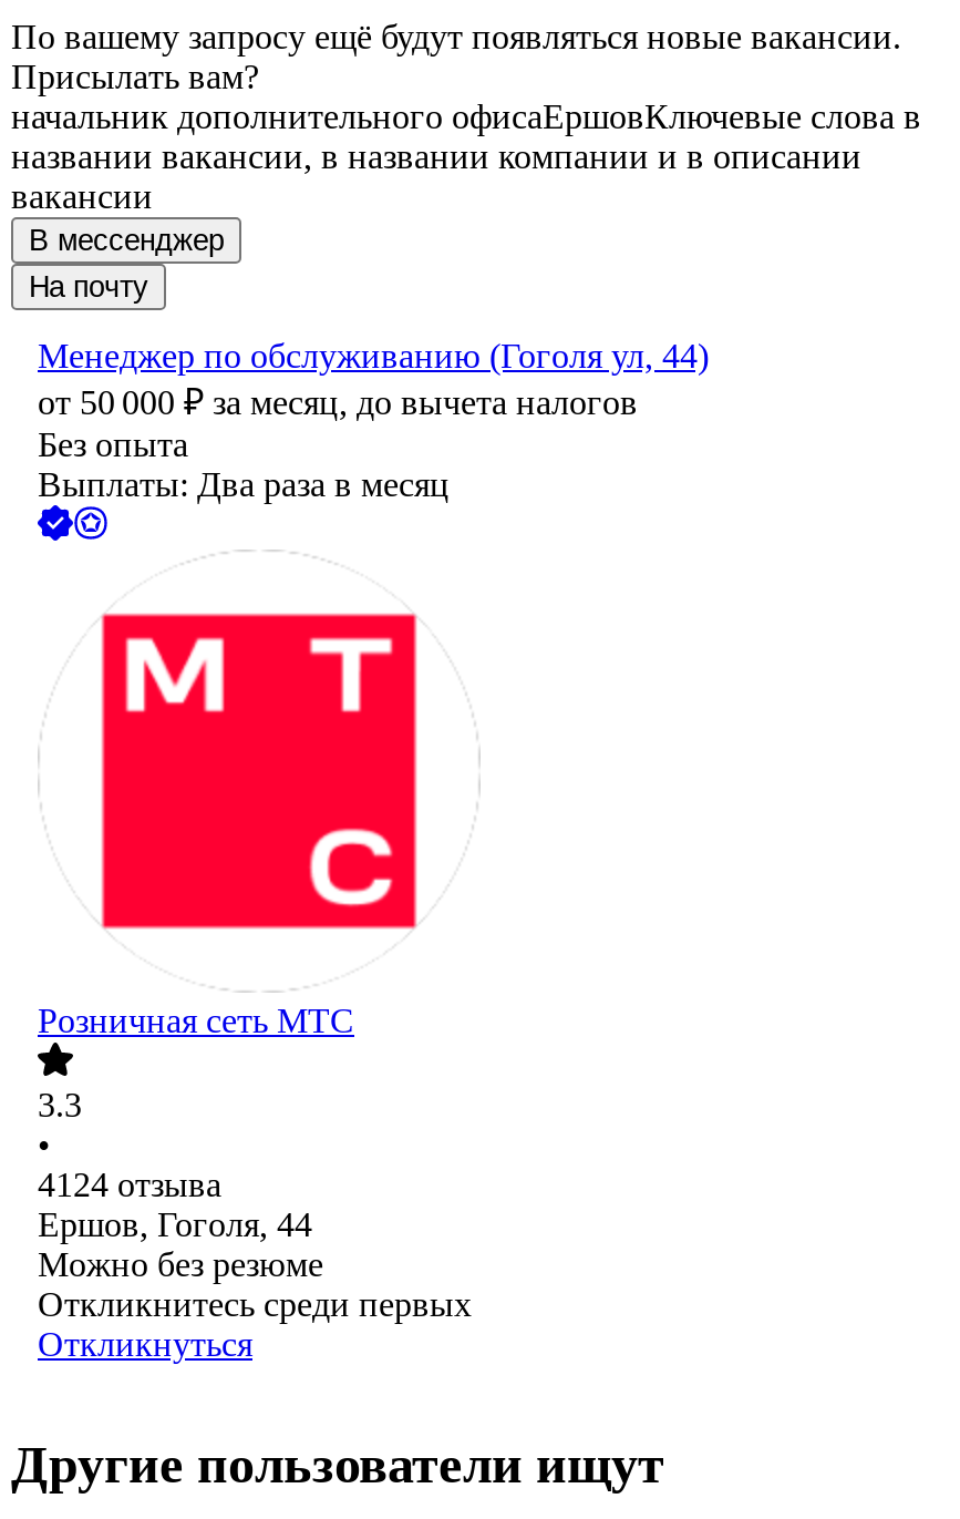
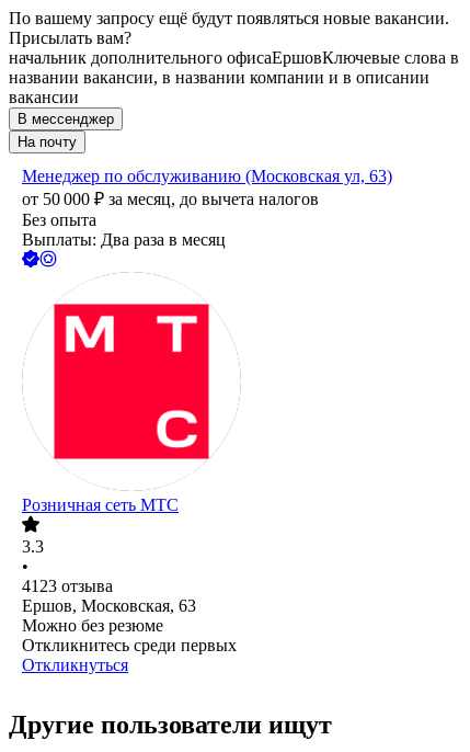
- Менеджер по обслуживанию (Гоголя ул, 44)
+ Менеджер по обслуживанию (Московская ул, 63)

- 4124 отзыва
+ 4123 отзыва

- Ершов, Гоголя, 44
+ Ершов, Московская, 63
